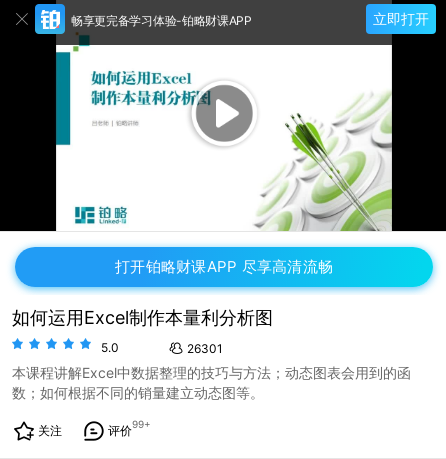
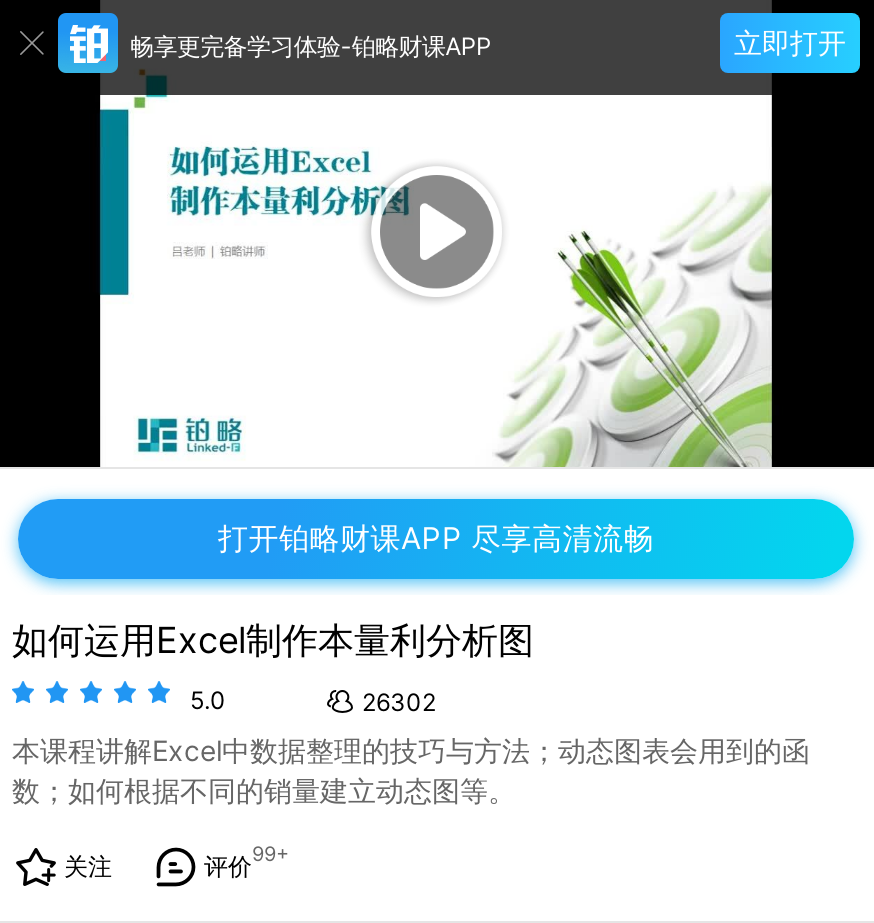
- 26301
+ 26302
